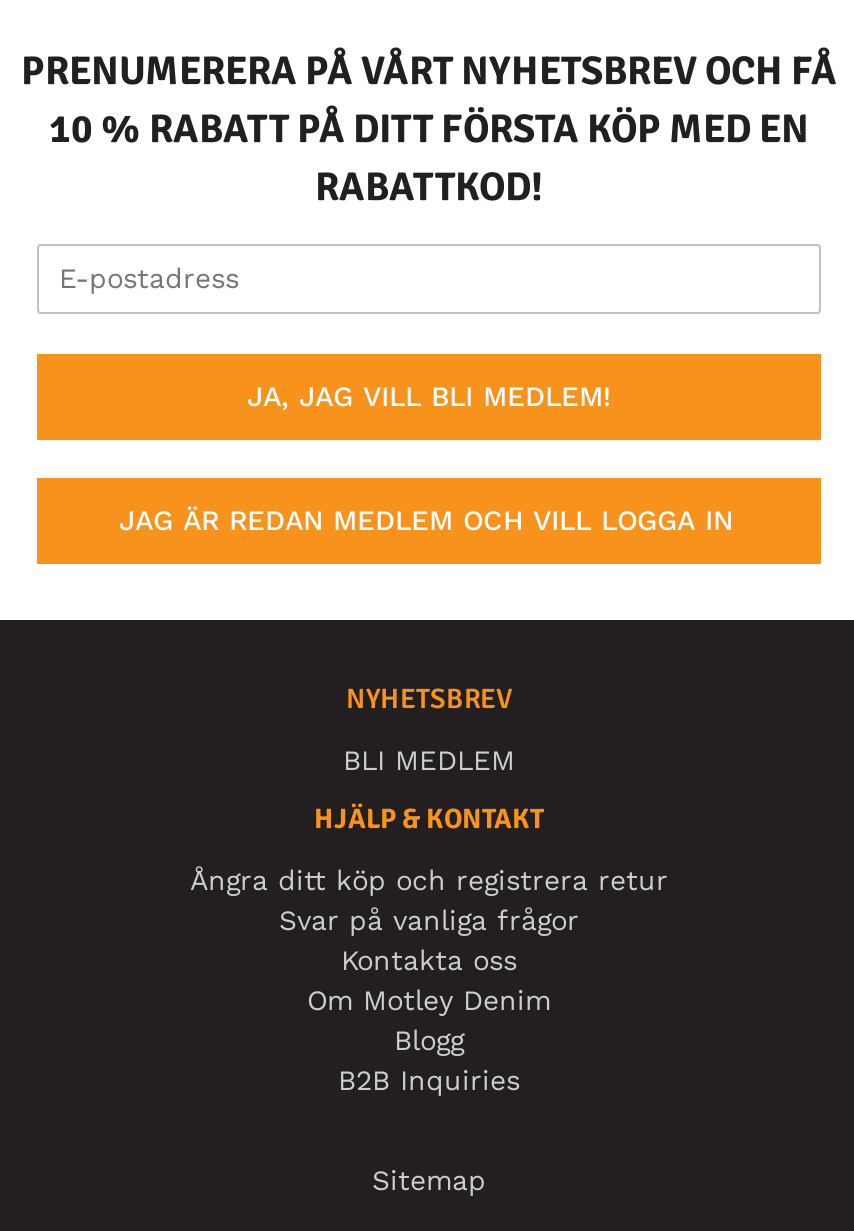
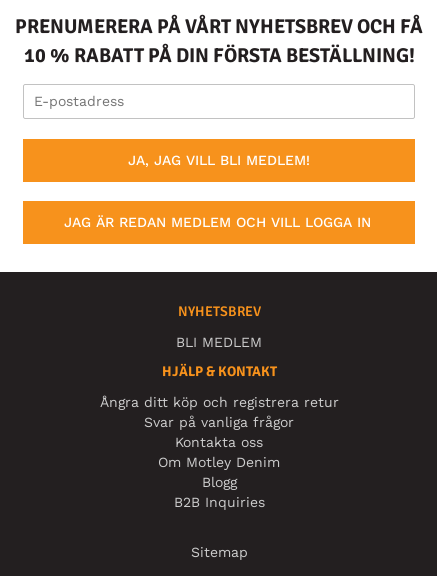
- 10 % RABATT PÅ DITT FÖRSTA KÖP MED EN
- RABATTKOD!
+ 10 % RABATT PÅ DIN FÖRSTA BESTÄLLNING!
